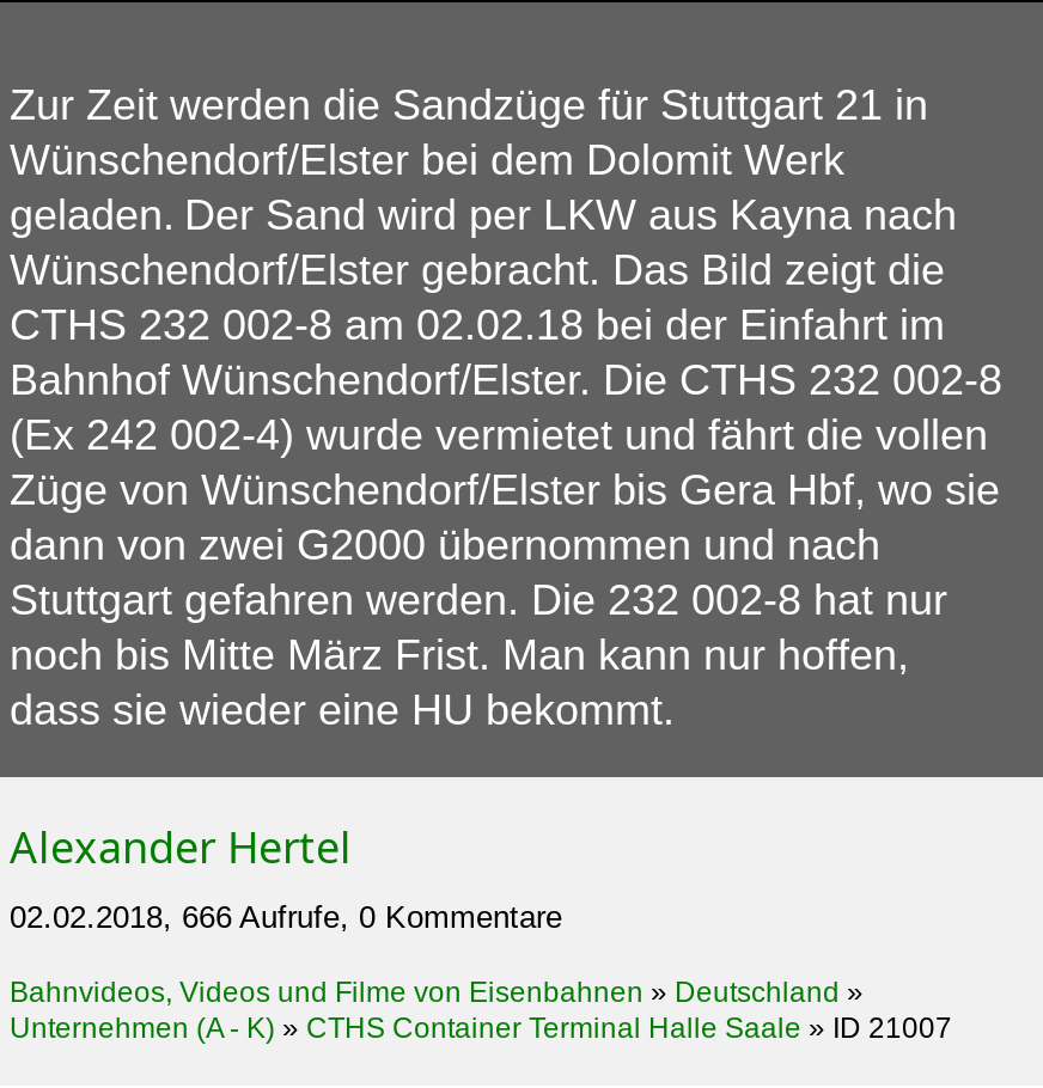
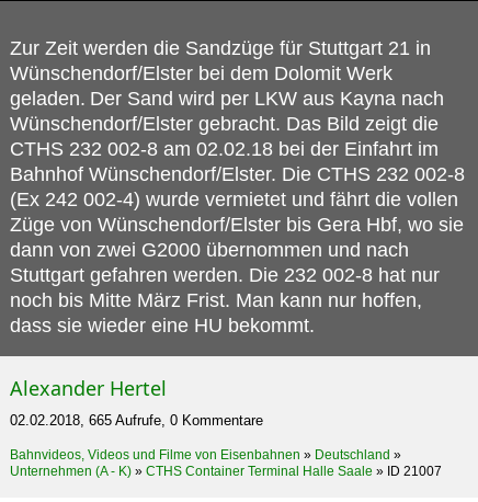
- 02.02.2018, 666 Aufrufe, 0 Kommentare
+ 02.02.2018, 665 Aufrufe, 0 Kommentare
